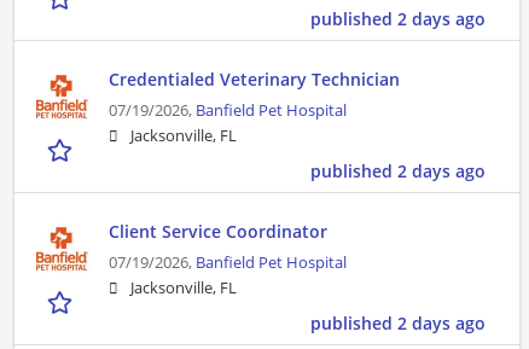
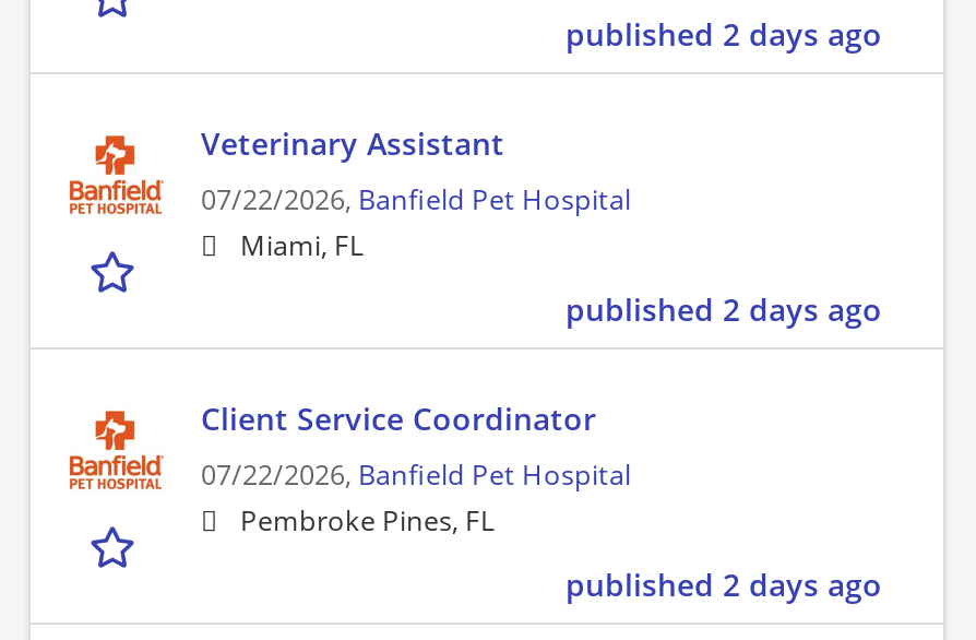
- Credentialed Veterinary Technician
- 07/19/2026, Banfield Pet Hospital
- Jacksonville, FL
+ Veterinary Assistant
+ 07/22/2026, Banfield Pet Hospital
+ Miami, FL

- 07/19/2026, Banfield Pet Hospital
- Jacksonville, FL
+ 07/22/2026, Banfield Pet Hospital
+ Pembroke Pines, FL
